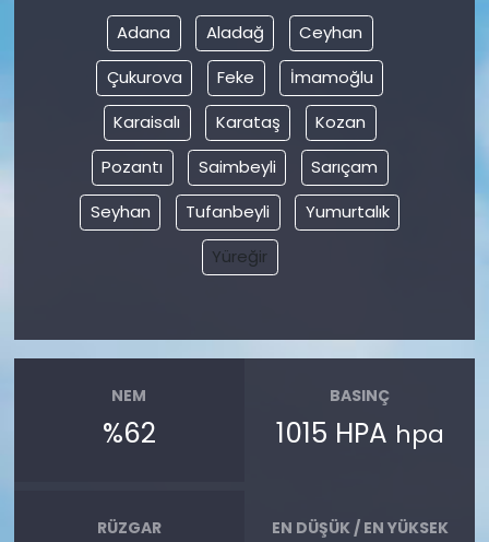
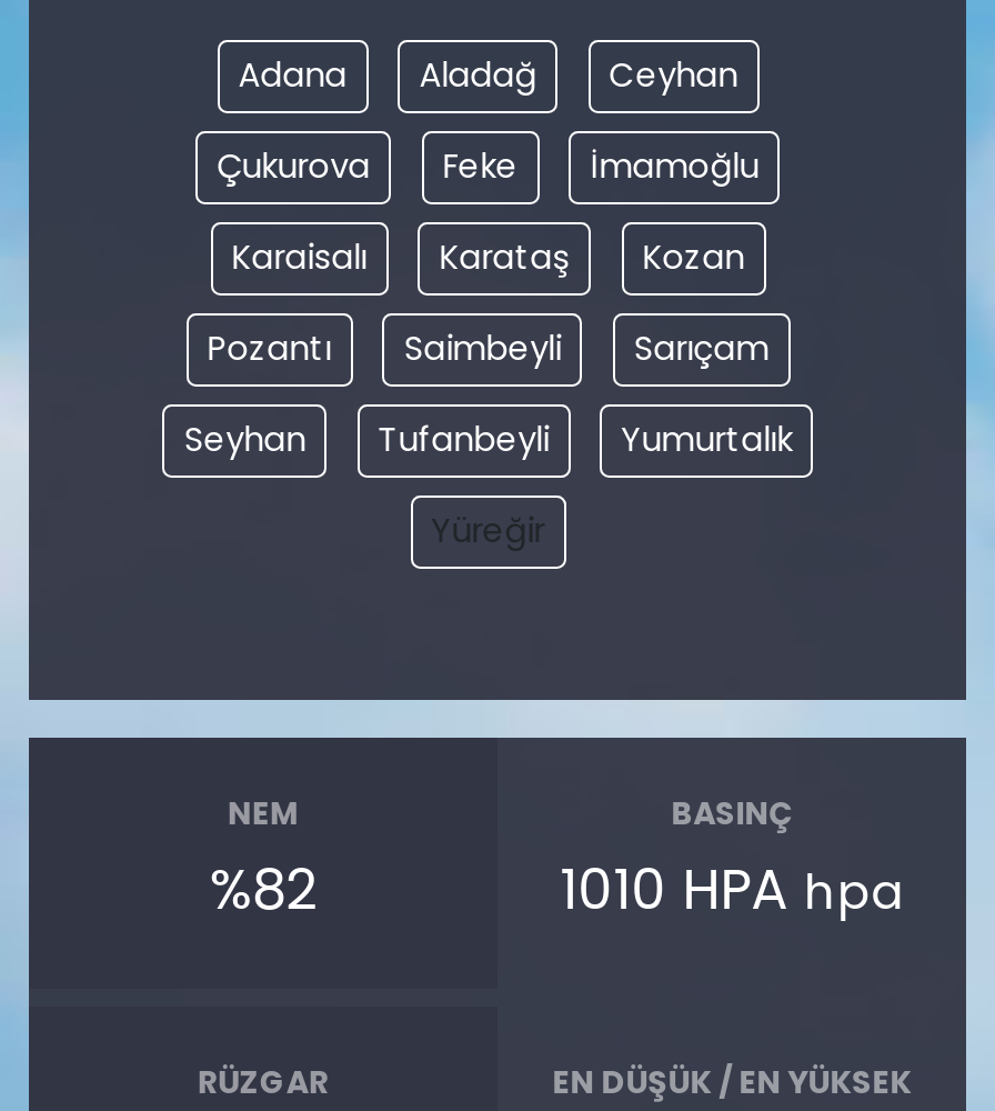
- %62
+ %82

- 1015 HPA hpa
+ 1010 HPA hpa
